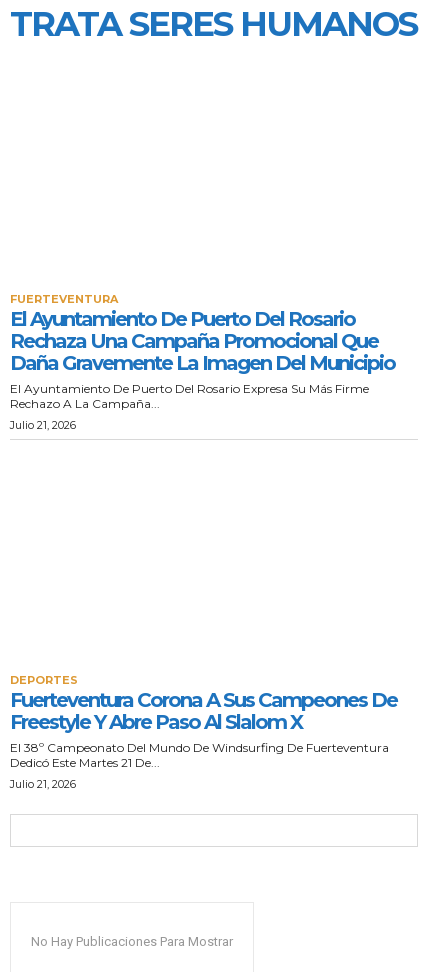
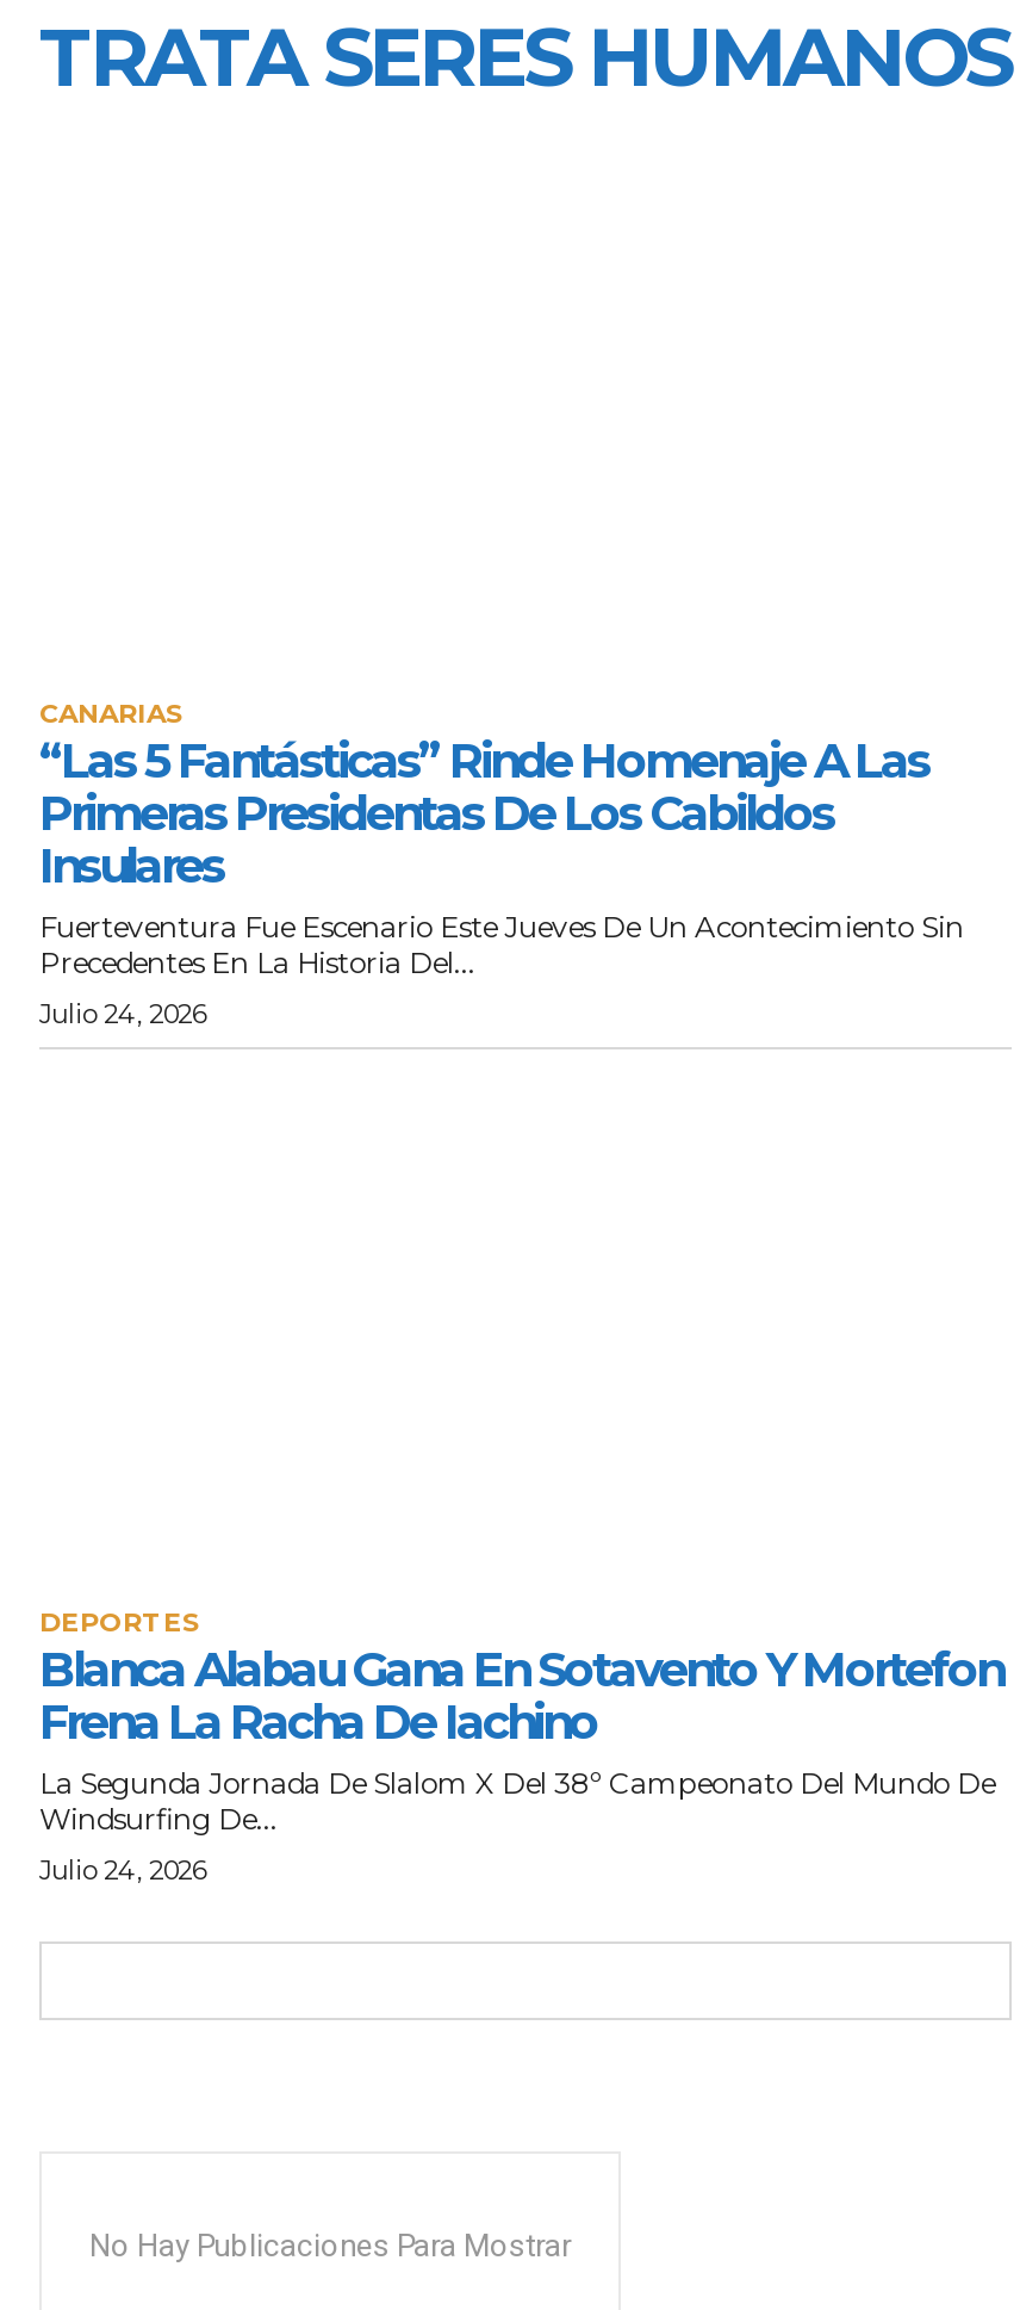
- FUERTEVENTURA
- El Ayuntamiento De Puerto Del Rosario
- Rechaza Una Campaña Promocional Que
- Daña Gravemente La Imagen Del Municipio
- El Ayuntamiento De Puerto Del Rosario Expresa Su Más Firme
- Rechazo A La Campaña...
+ CANARIAS
+ “Las 5 Fantásticas” Rinde Homenaje A Las
+ Primeras Presidentas De Los Cabildos
+ Insulares
+ Fuerteventura Fue Escenario Este Jueves De Un Acontecimiento Sin
+ Precedentes En La Historia Del...

- Julio 21, 2026
+ Julio 24, 2026

- Fuerteventura Corona A Sus Campeones De
- Freestyle Y Abre Paso Al Slalom X
- El 38º Campeonato Del Mundo De Windsurfing De Fuerteventura
- Dedicó Este Martes 21 De...
+ Blanca Alabau Gana En Sotavento Y Mortefon
+ Frena La Racha De Iachino
+ La Segunda Jornada De Slalom X Del 38º Campeonato Del Mundo De
+ Windsurfing De...

- Julio 21, 2026
+ Julio 24, 2026
